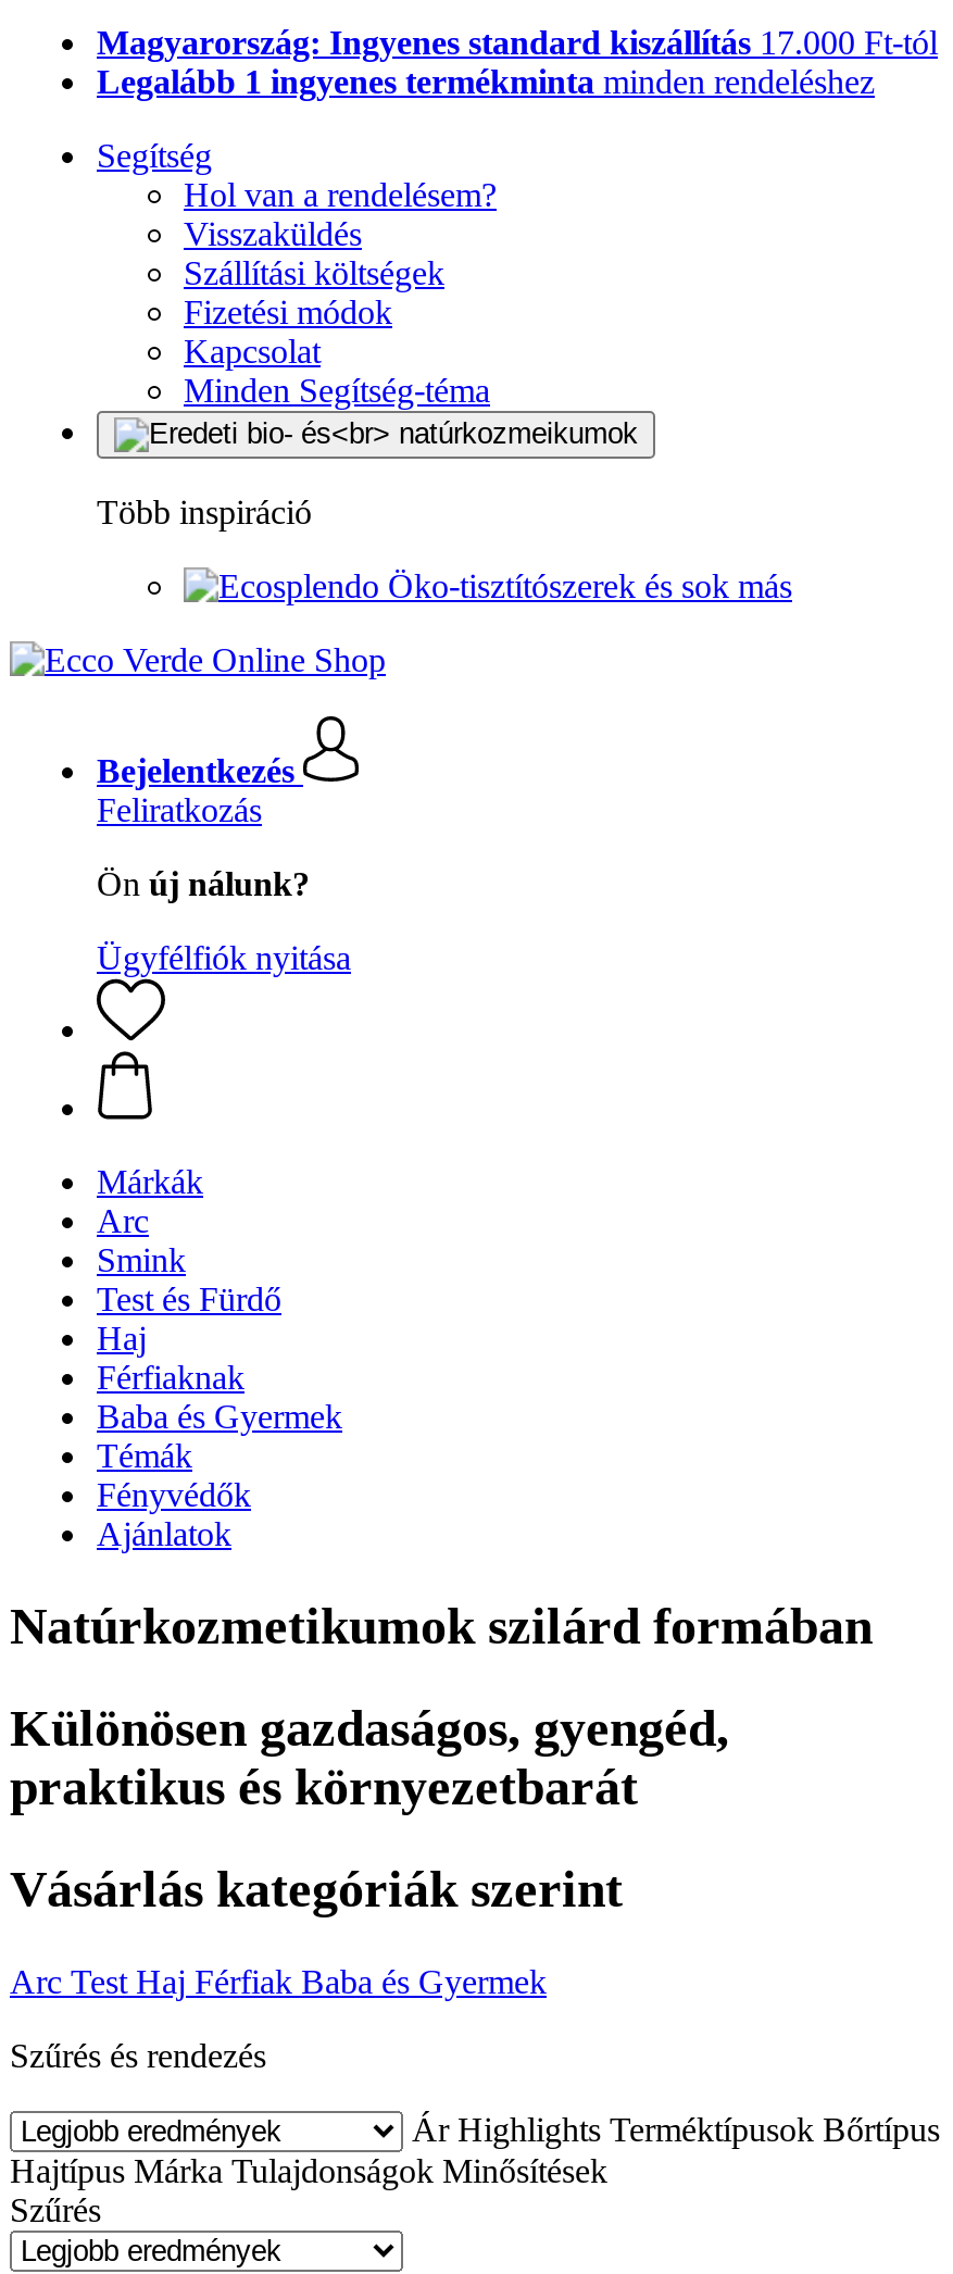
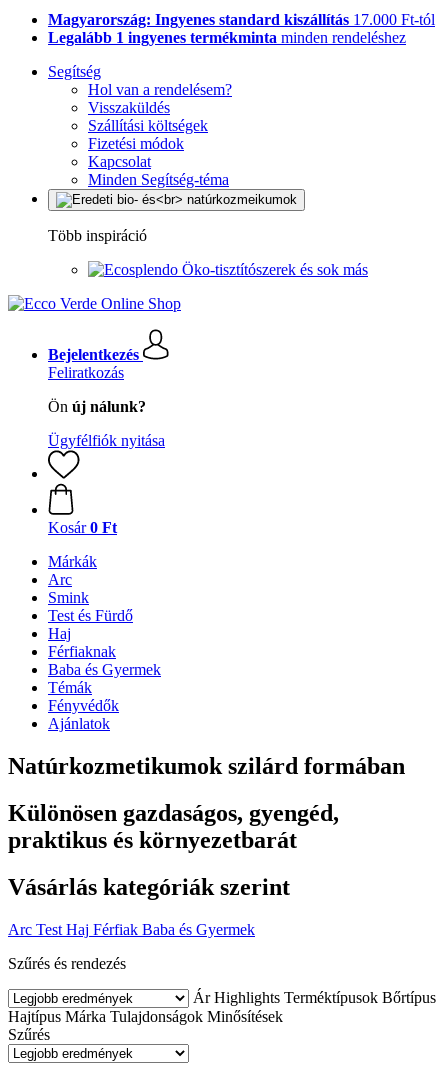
+ Kosár 0 Ft
